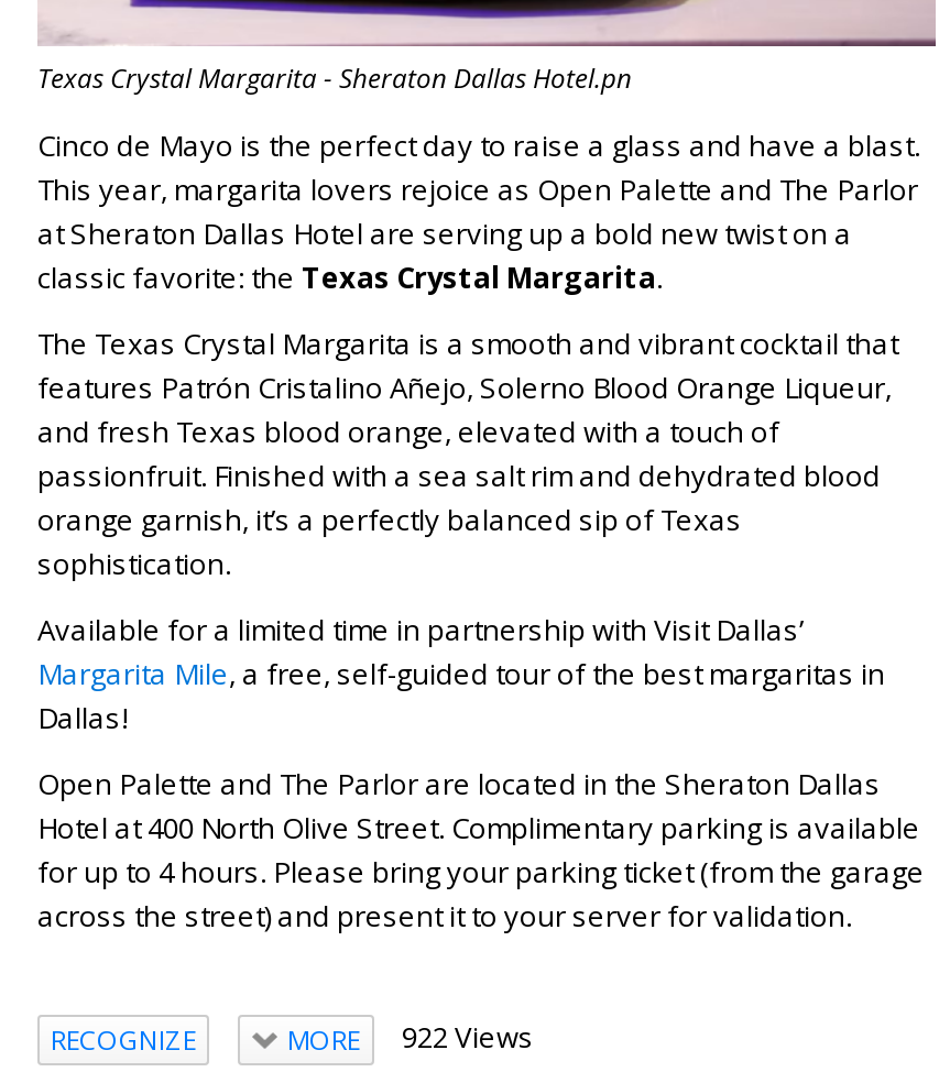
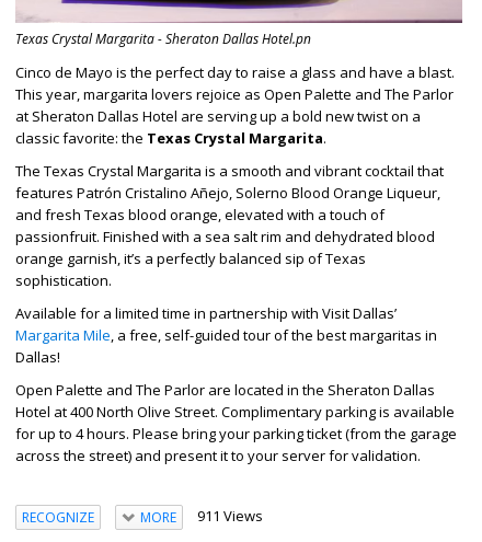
- MORE 922 Views
+ MORE 911 Views
